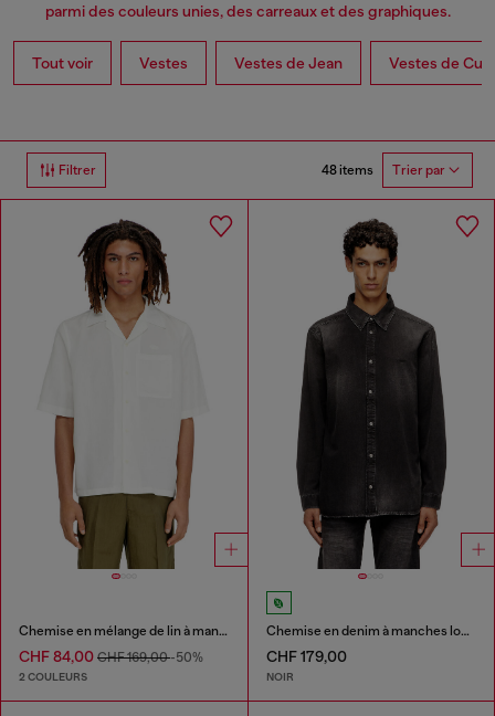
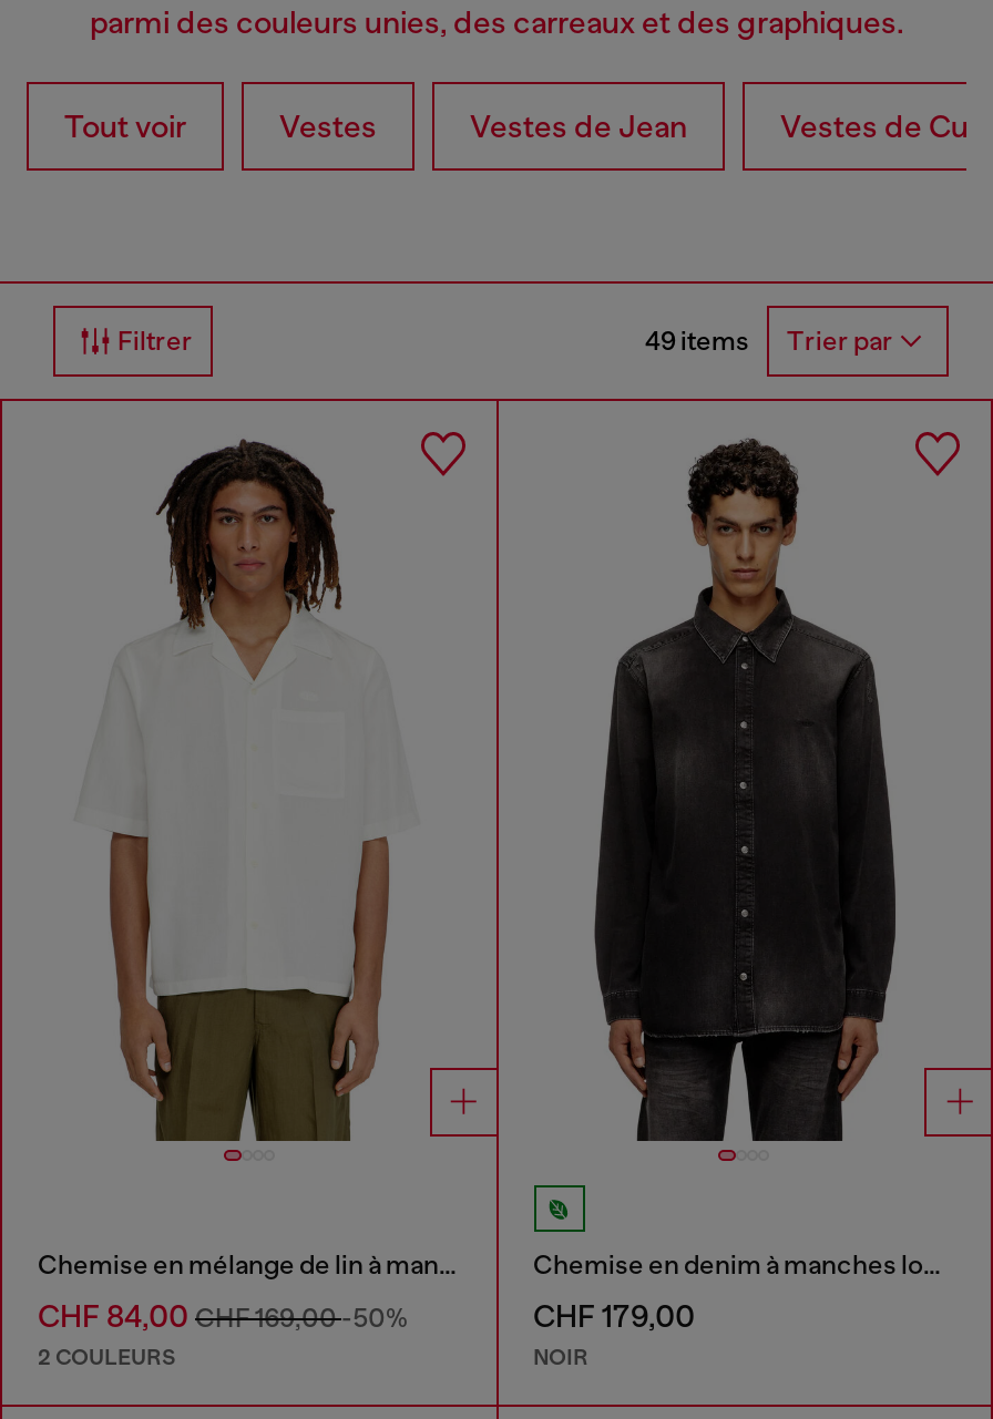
- 48 items Trier par
+ 49 items Trier par
